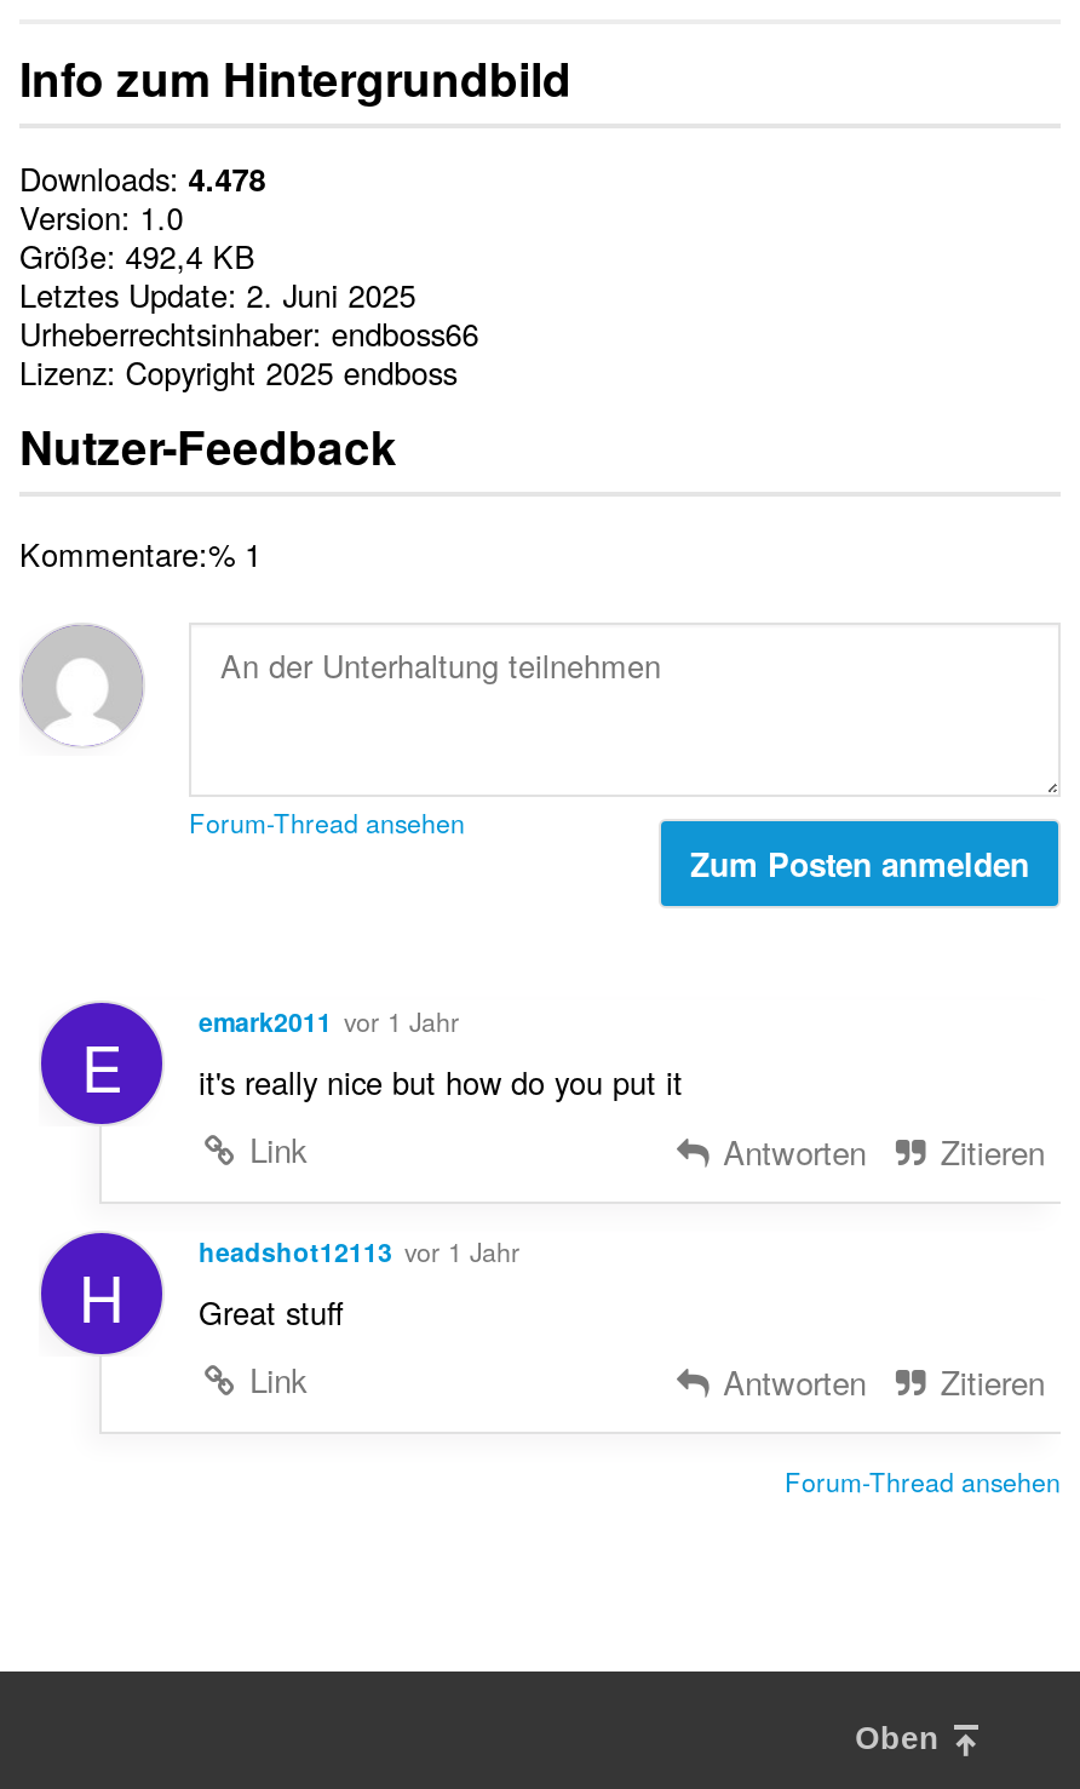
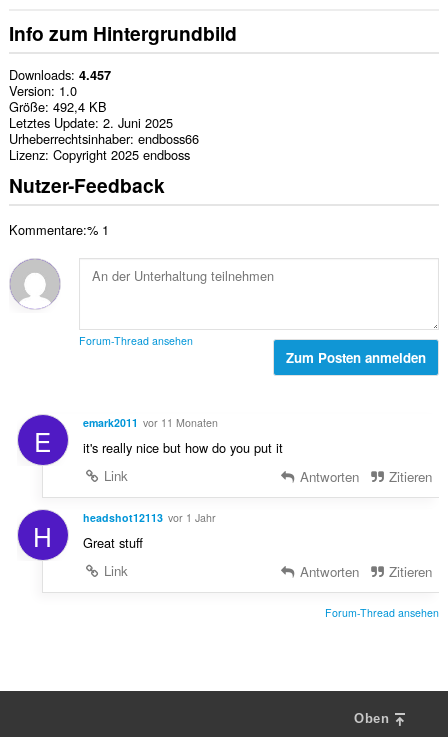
- Downloads 4.478
+ Downloads 4.457

- emark2011 vor 1 Jahr
+ emark2011 vor 11 Monaten
